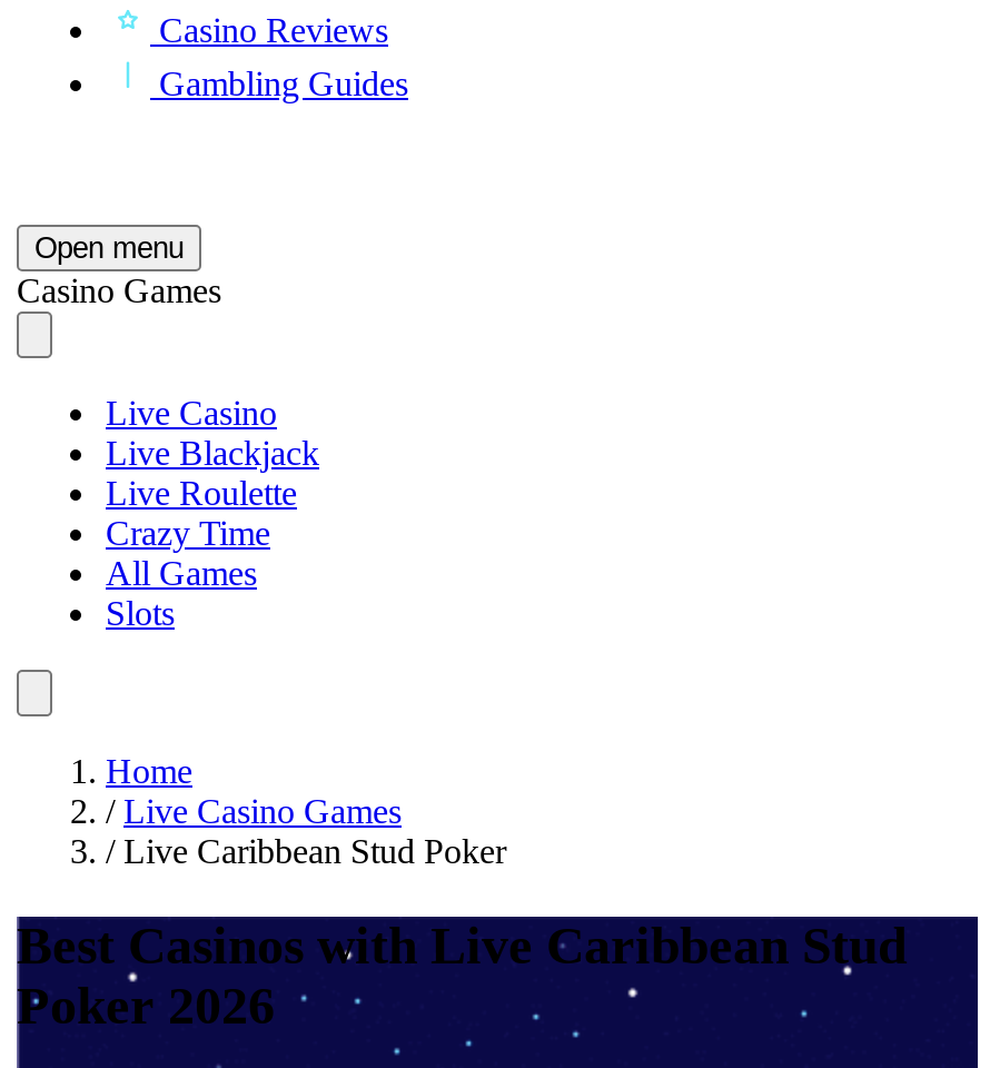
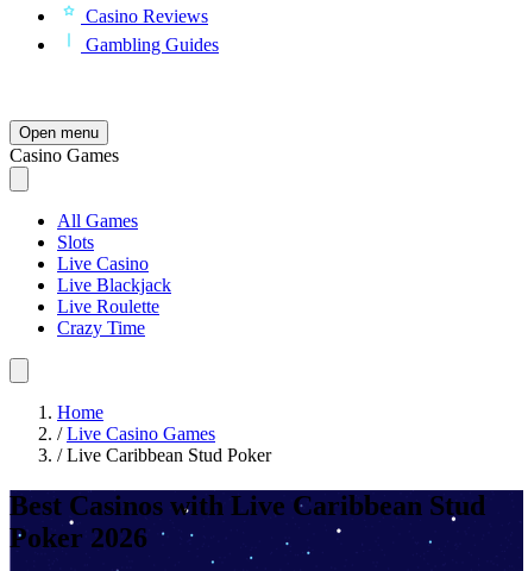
moved down: Live Casino | Live Blackjack | Live Roulette | Crazy Time

moved up: All Games | Slots
